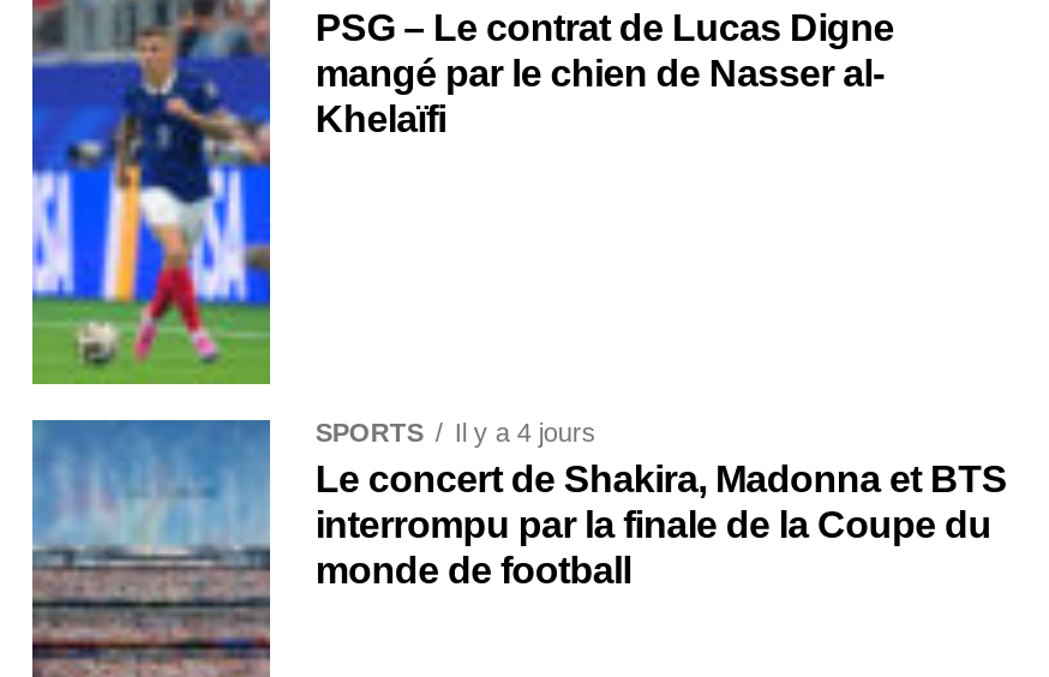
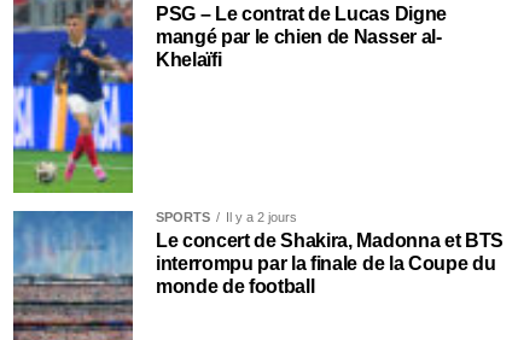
- SPORTS Il y a 4 jours
+ SPORTS Il y a 2 jours
